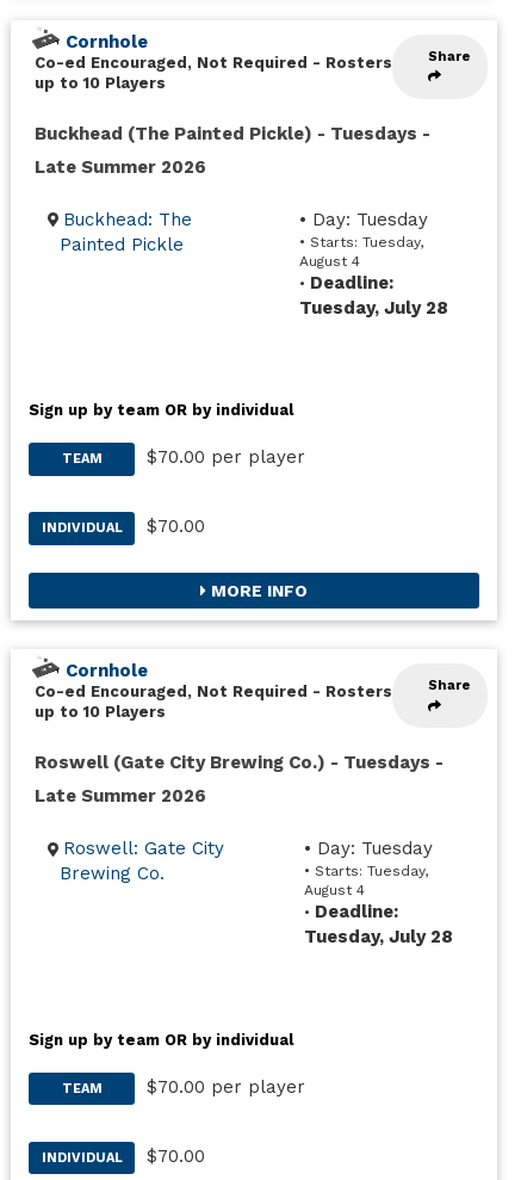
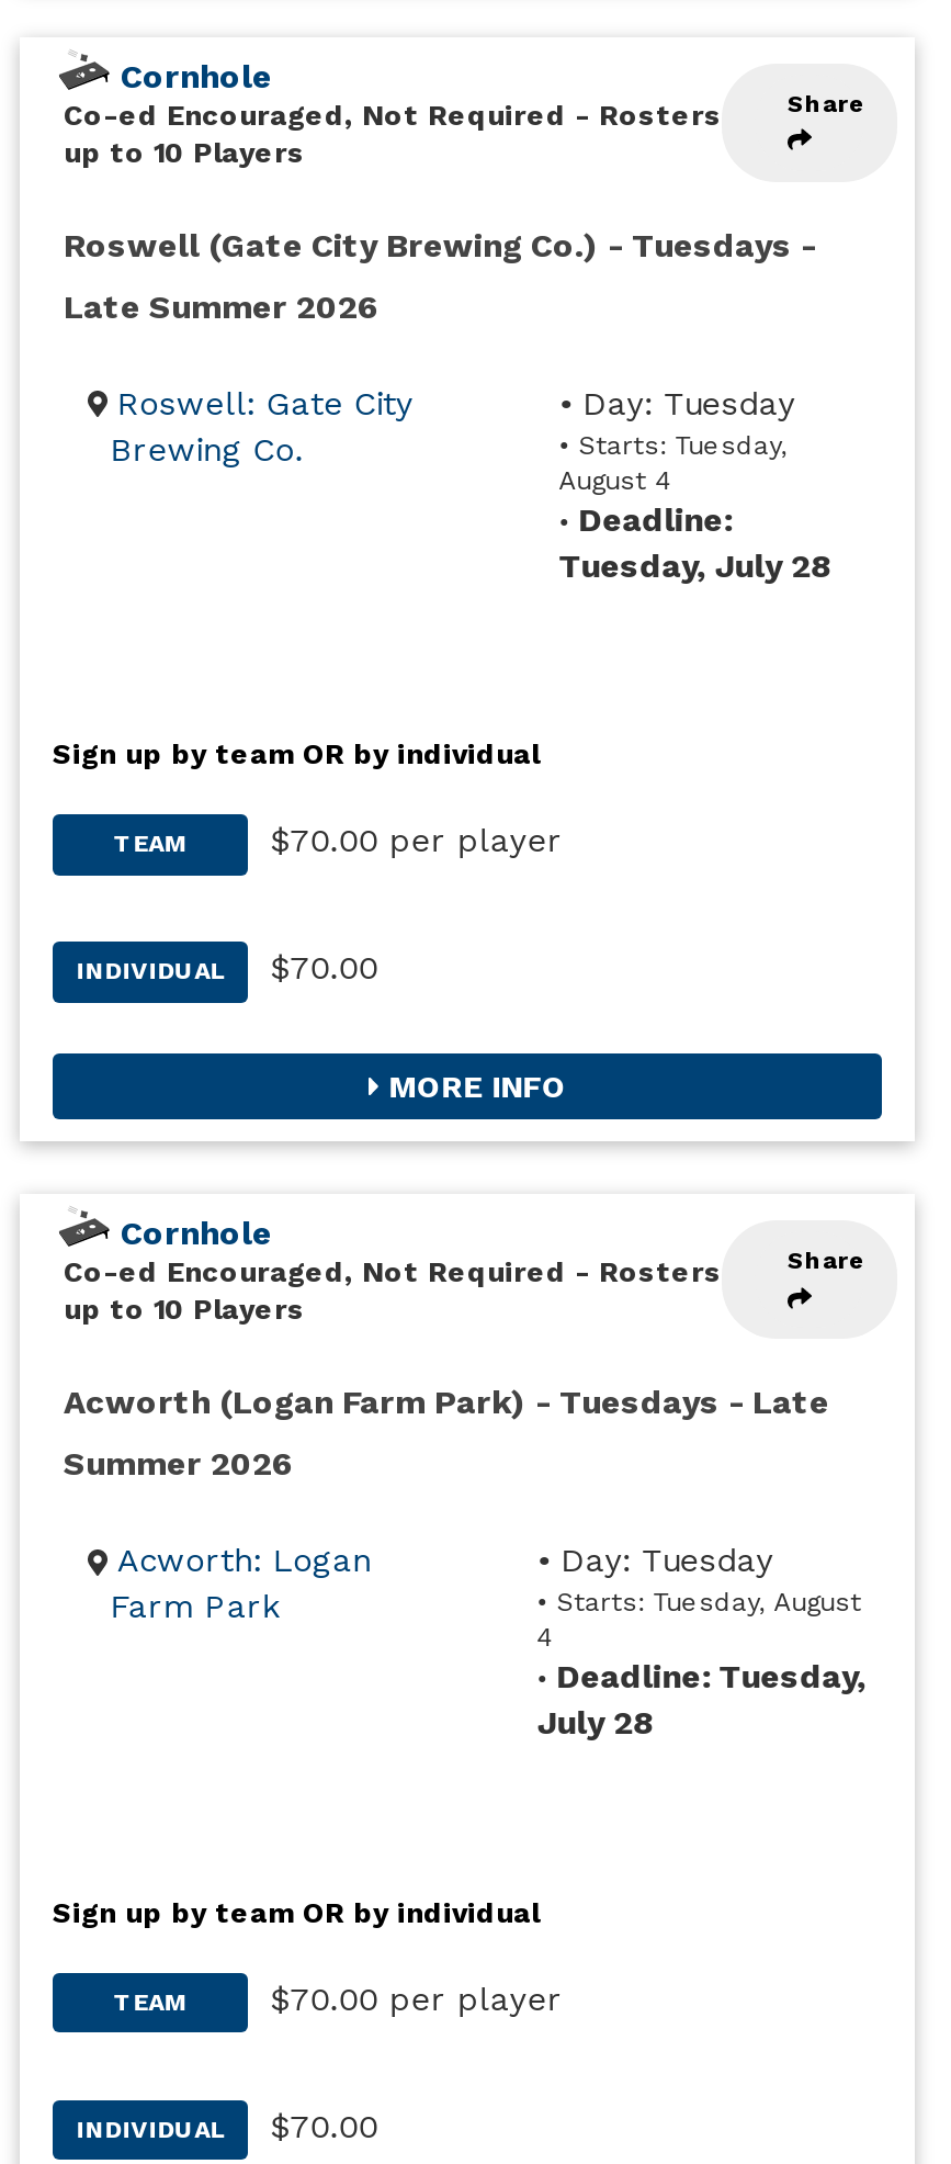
- Buckhead (The Painted Pickle) - Tuesdays -

- Buckhead: The
- Painted Pickle

+ Acworth (Logan Farm Park) - Tuesdays - Late

moved up: Roswell (Gate City Brewing Co.) - Tuesdays -

- Late Summer 2026
+ Summer 2026

moved up: Roswell: Gate City | Brewing Co.

+ Acworth: Logan
+ Farm Park
